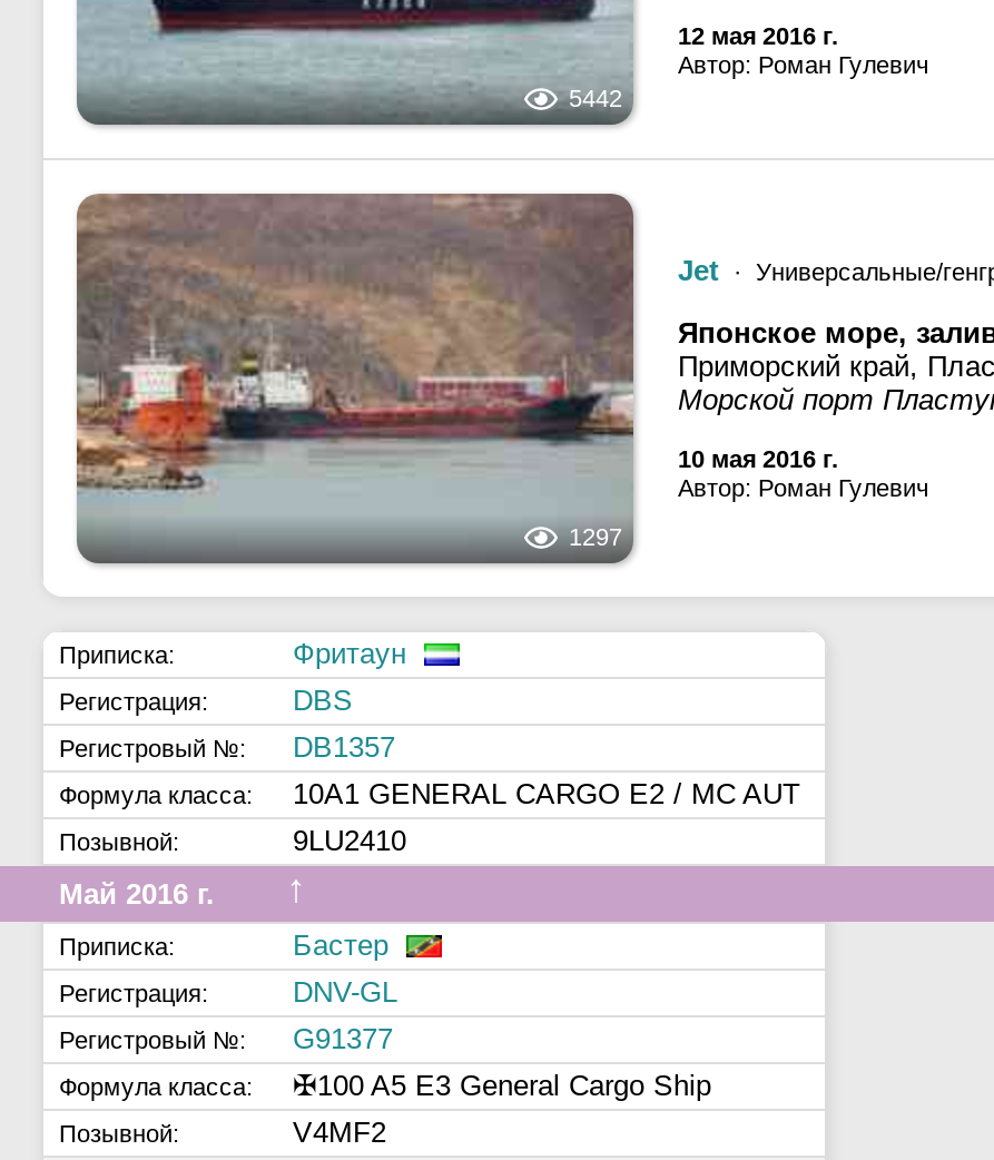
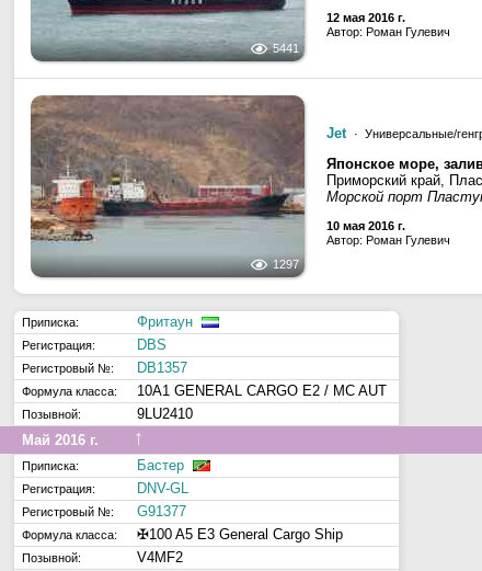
- 5442
+ 5441
